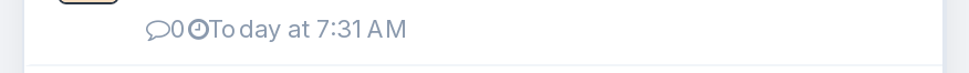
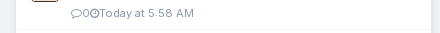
- 0 Today at 7:31 AM
+ 0 Today at 5:58 AM
